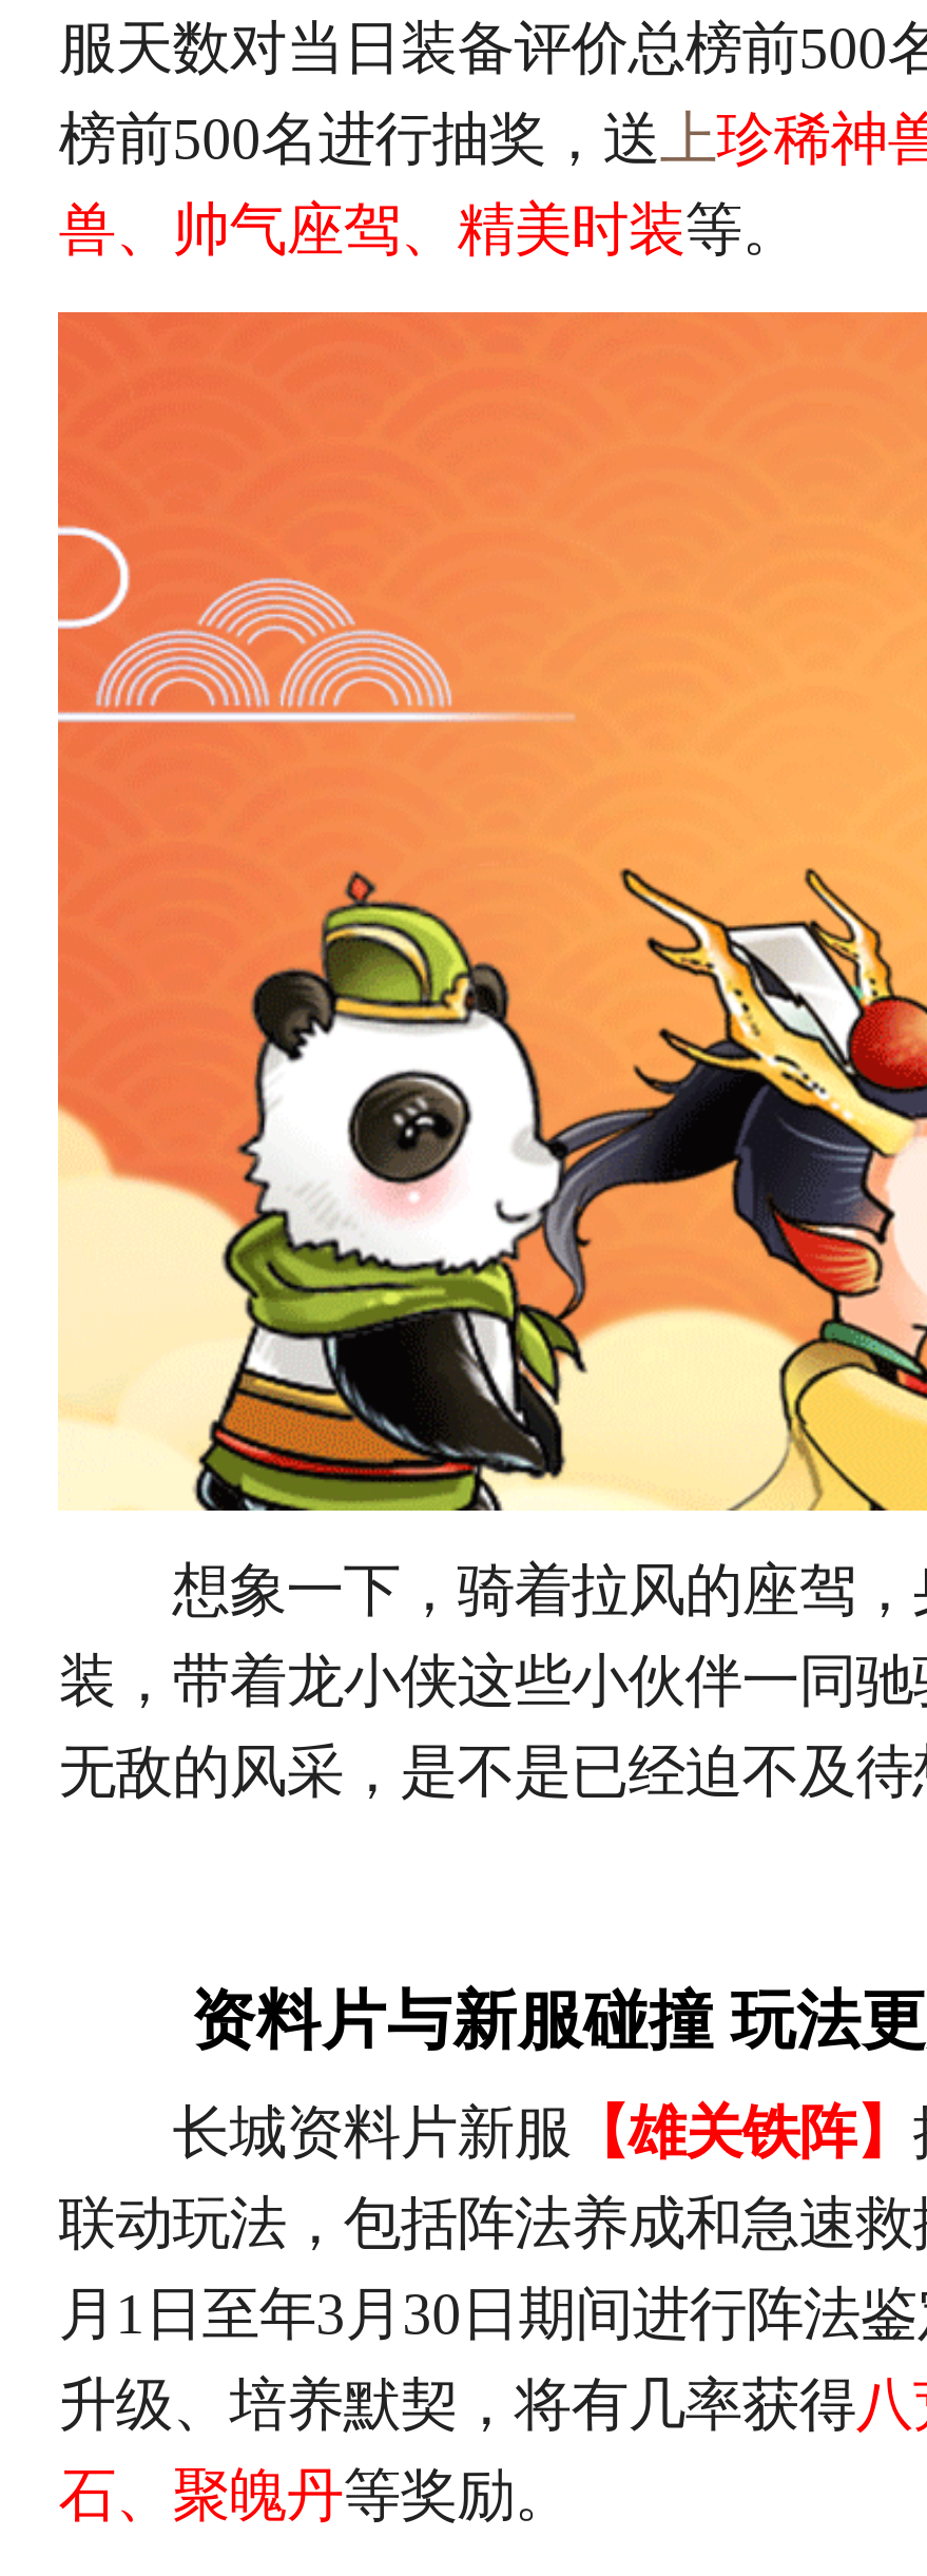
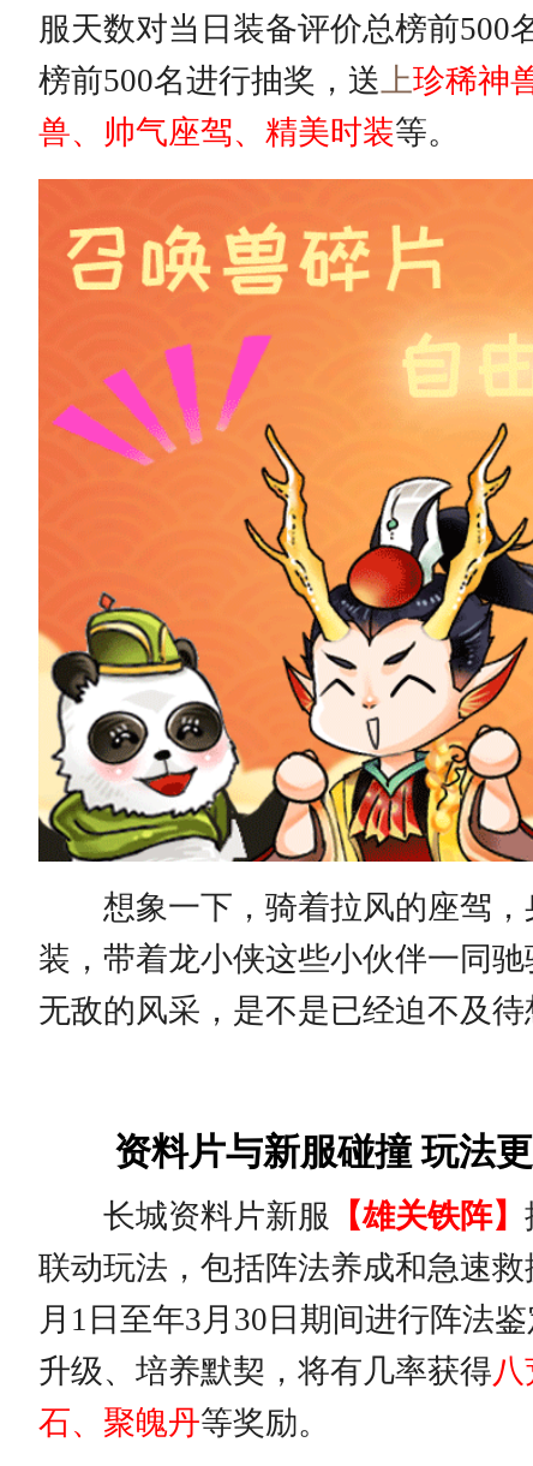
- [image]
+ [image]
